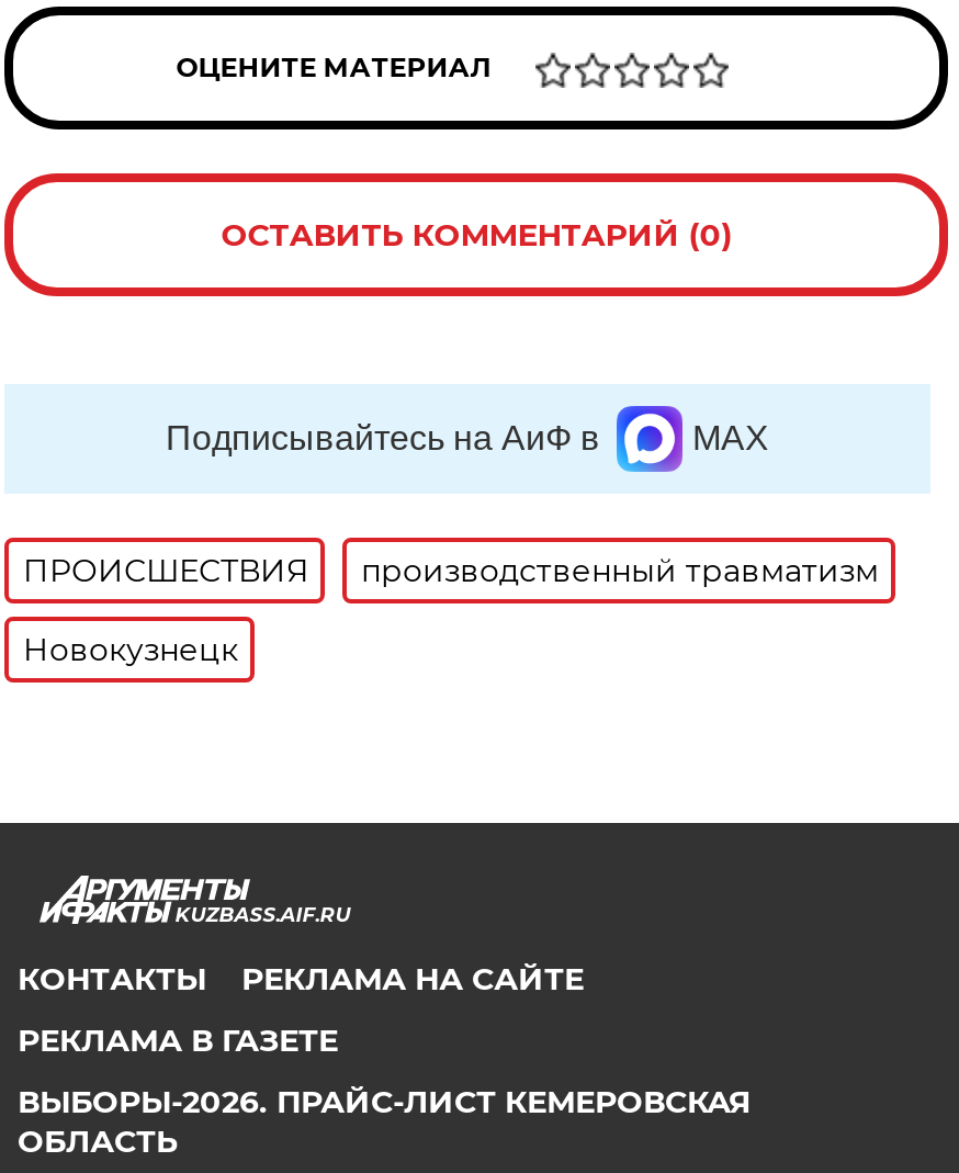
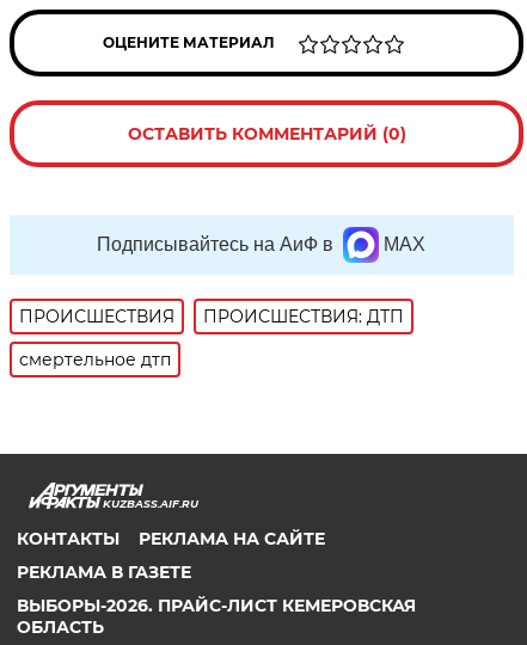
- производственный травматизм
+ ПРОИСШЕСТВИЯ: ДТП

- Новокузнецк
+ смертельное дтп
